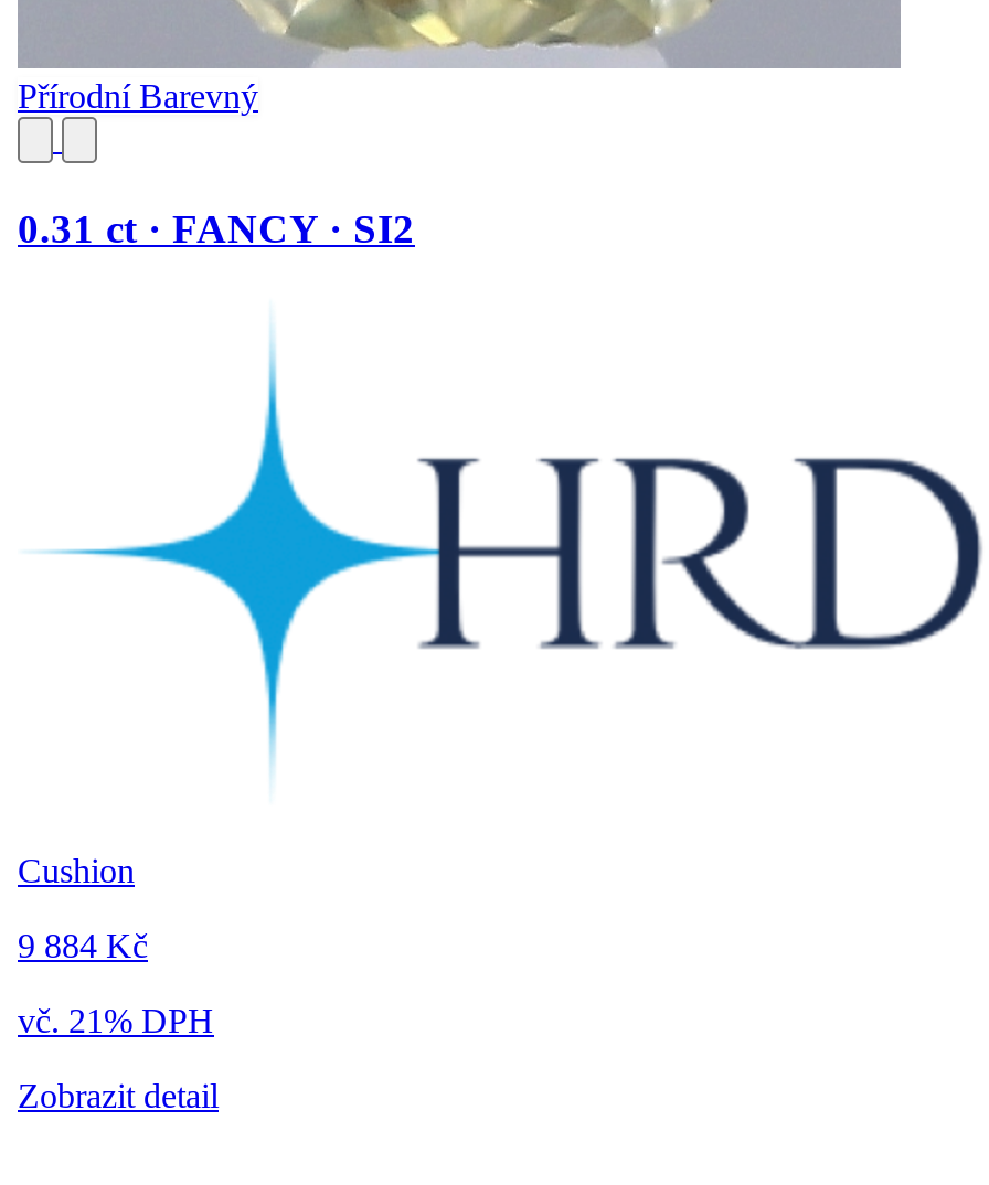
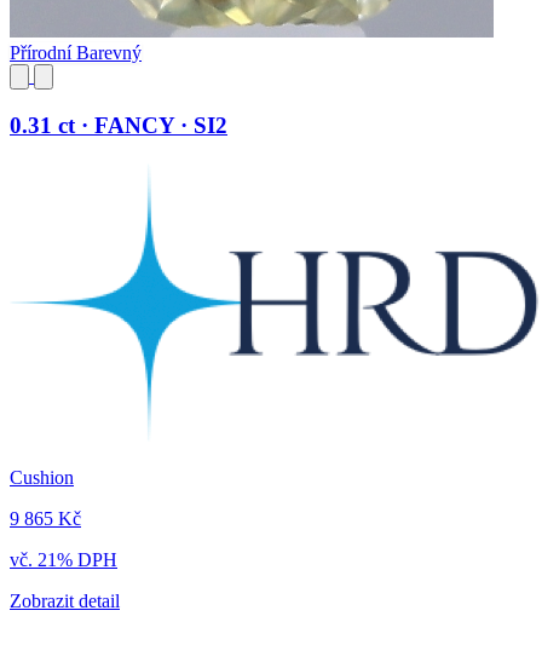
- 9 884 Kč
+ 9 865 Kč
